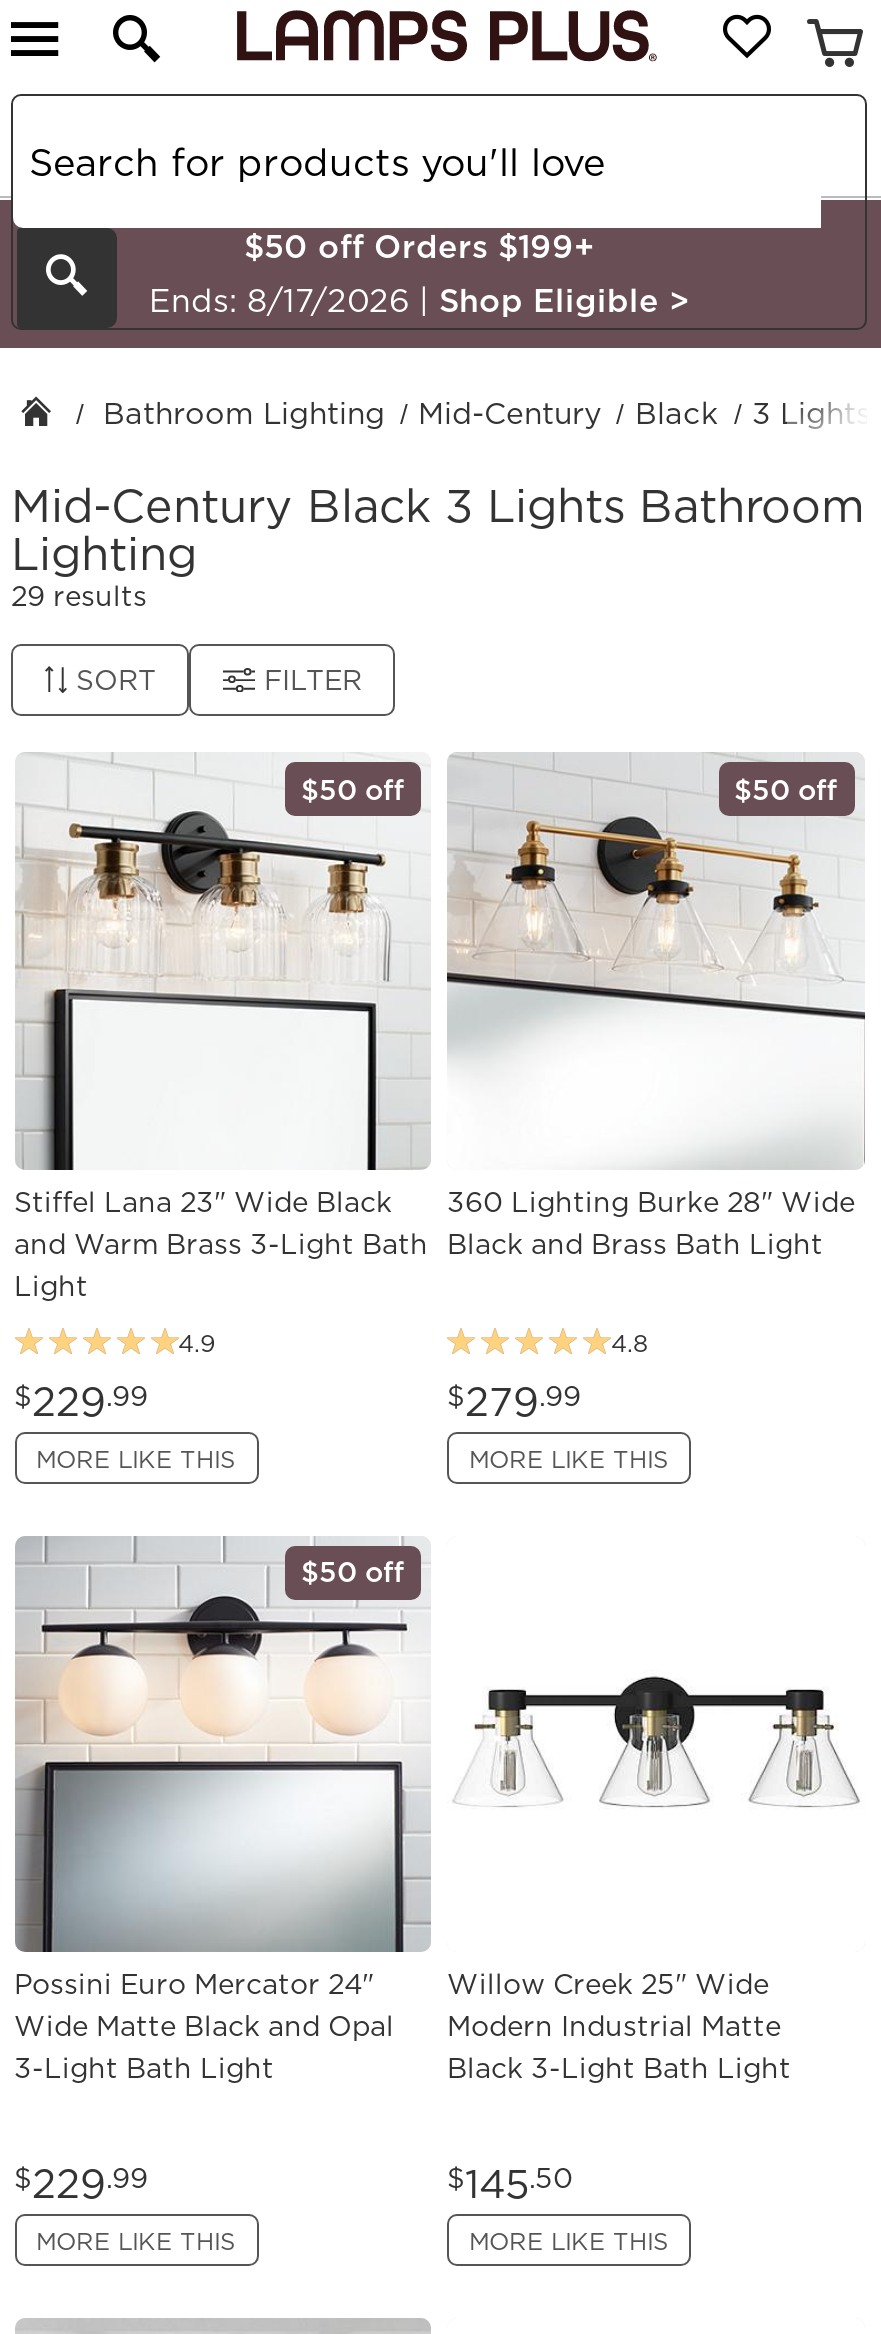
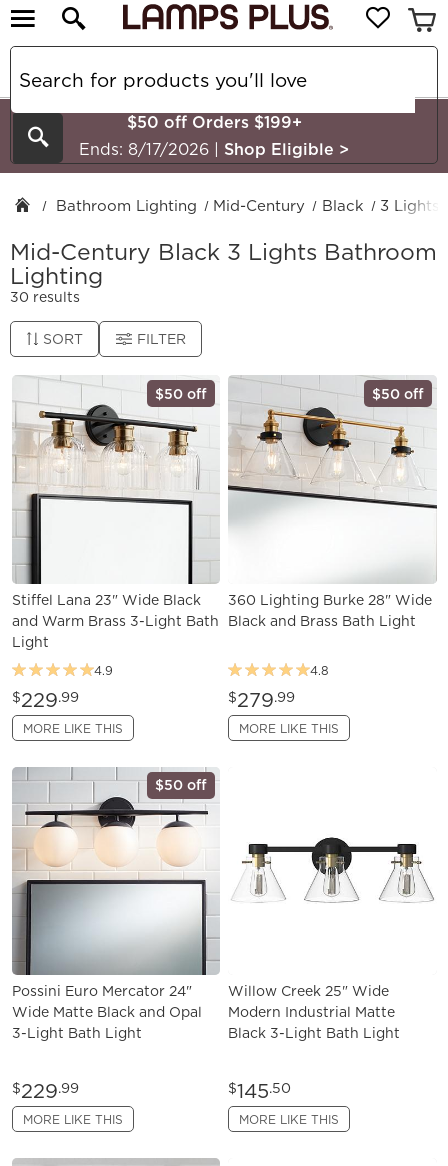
- 29 results
+ 30 results
